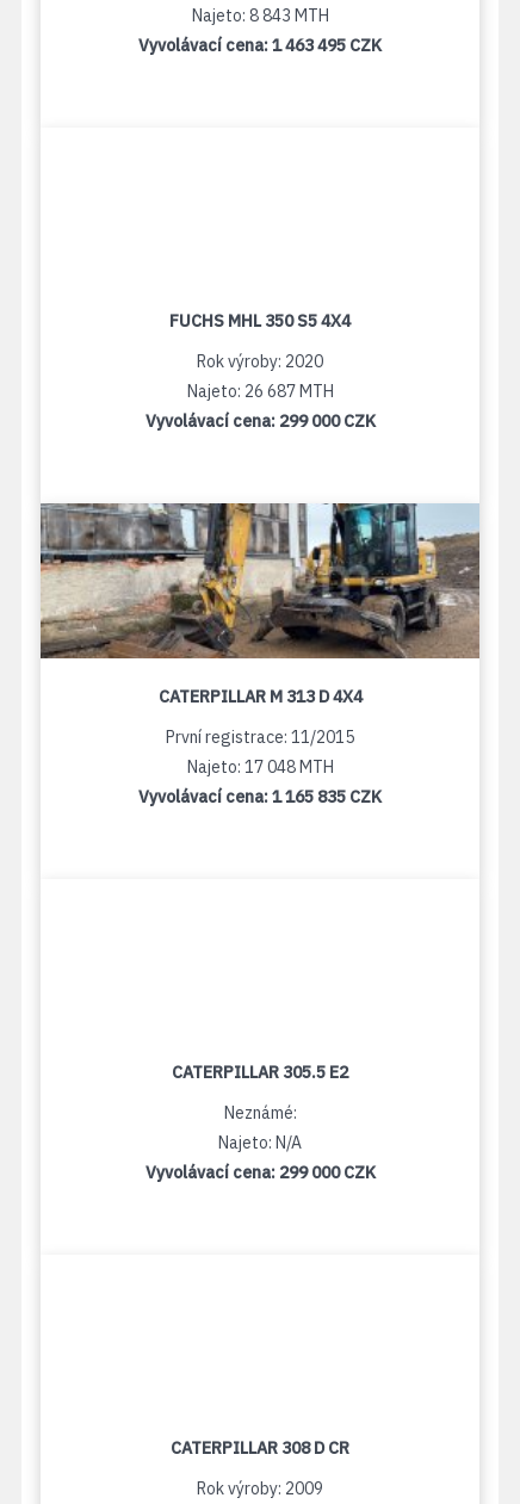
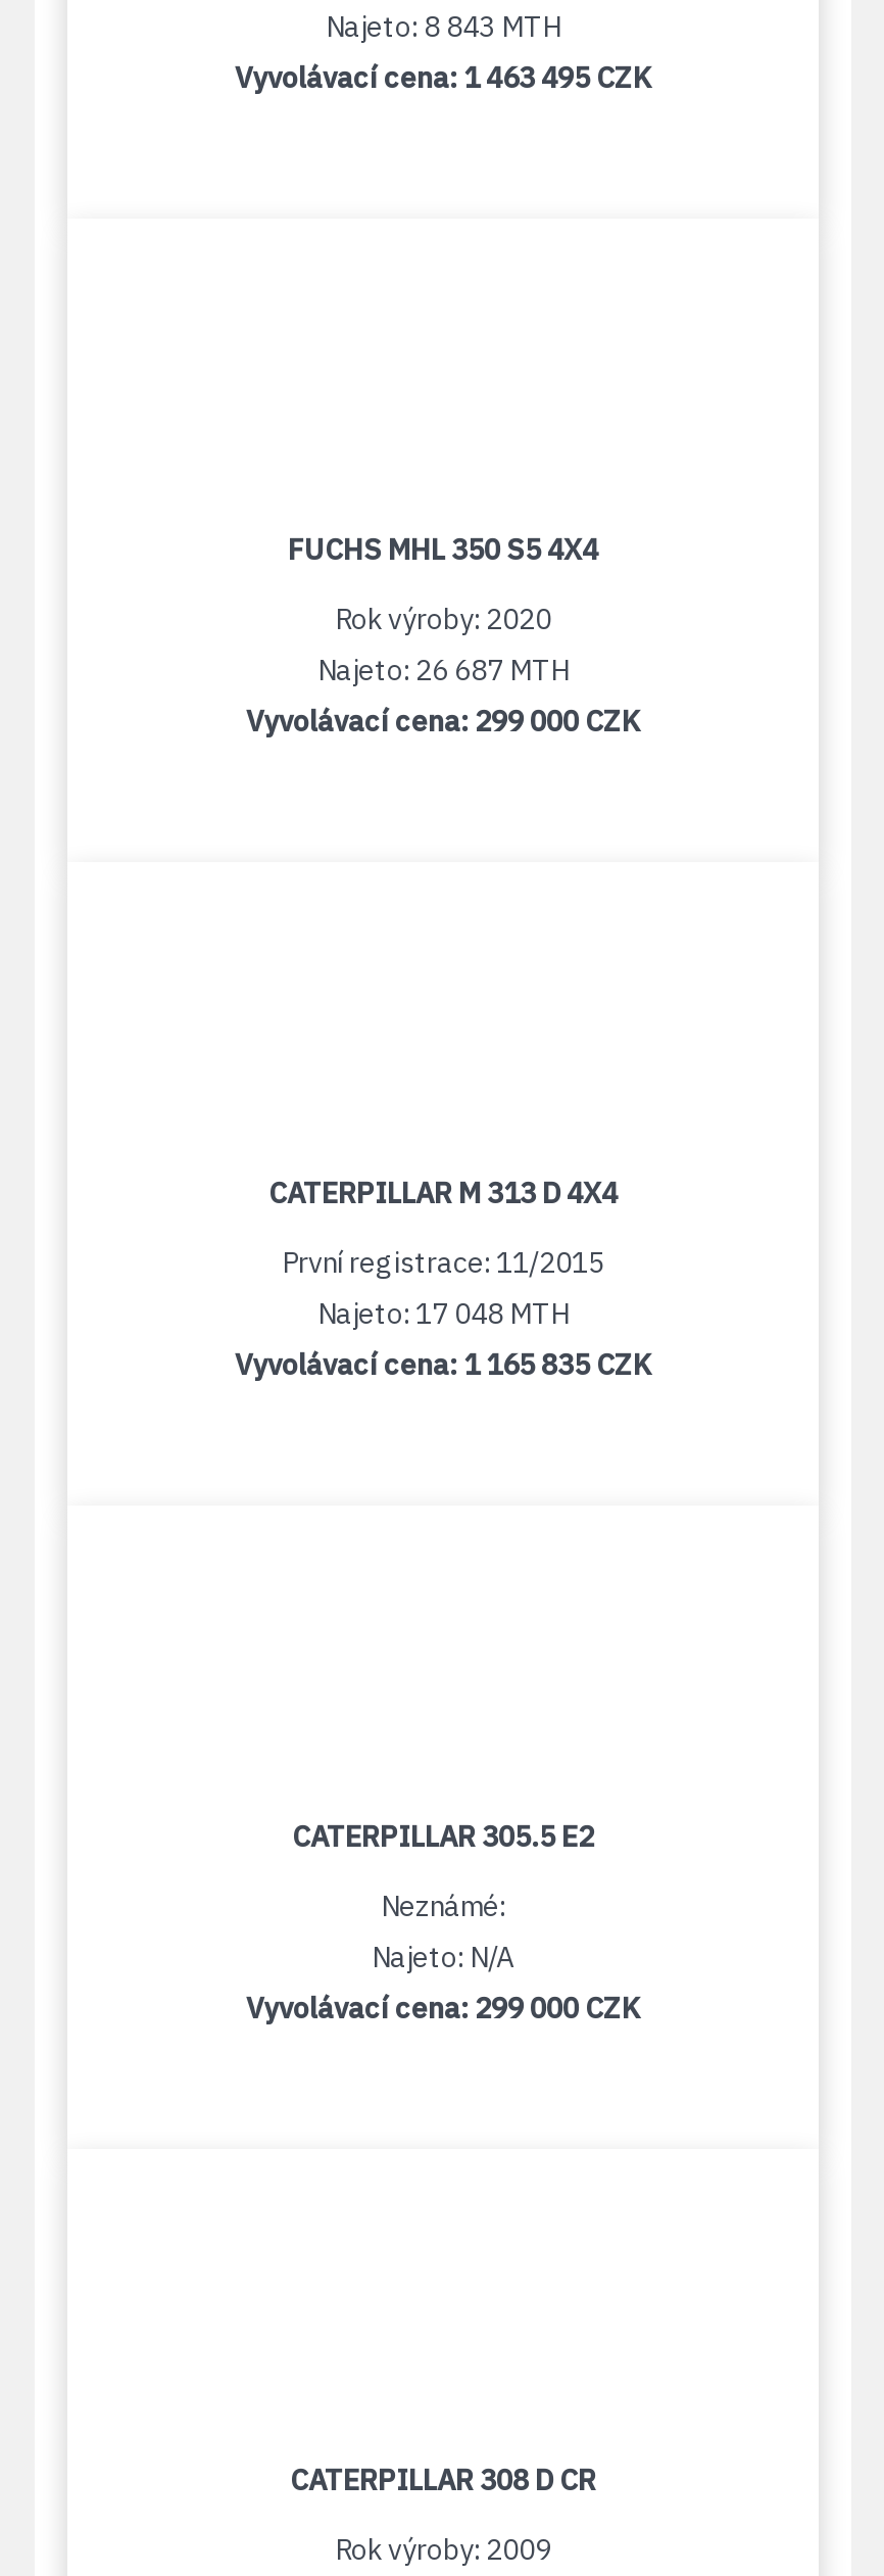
- [image]
